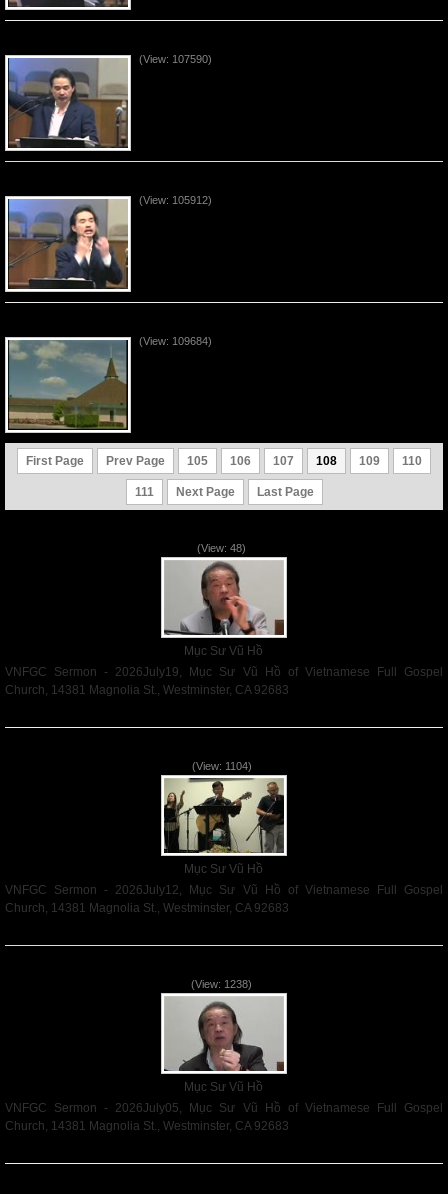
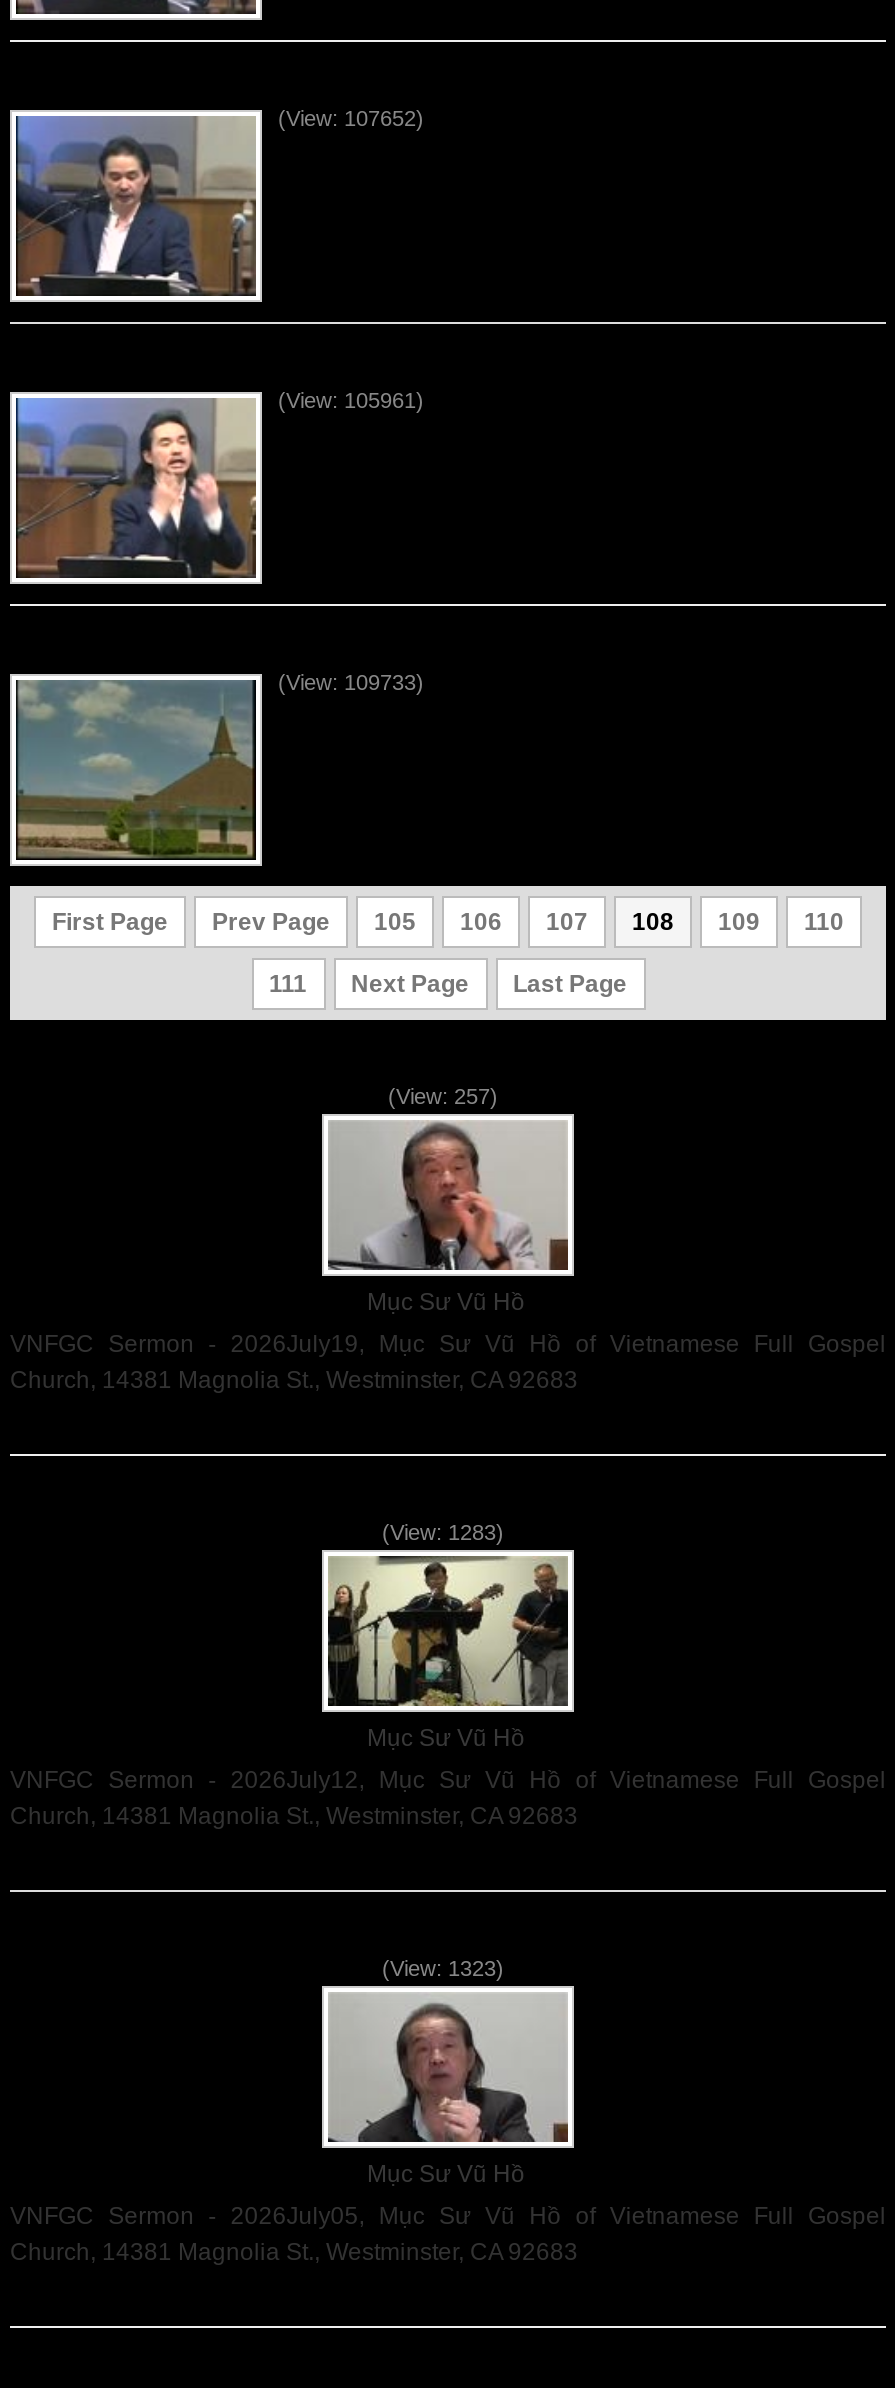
- (View: 107590)
+ (View: 107652)

- (View: 105912)
+ (View: 105961)

- (View: 109684)
+ (View: 109733)

- (View: 48)
+ (View: 257)

- (View: 1104)
+ (View: 1283)

- (View: 1238)
+ (View: 1323)
